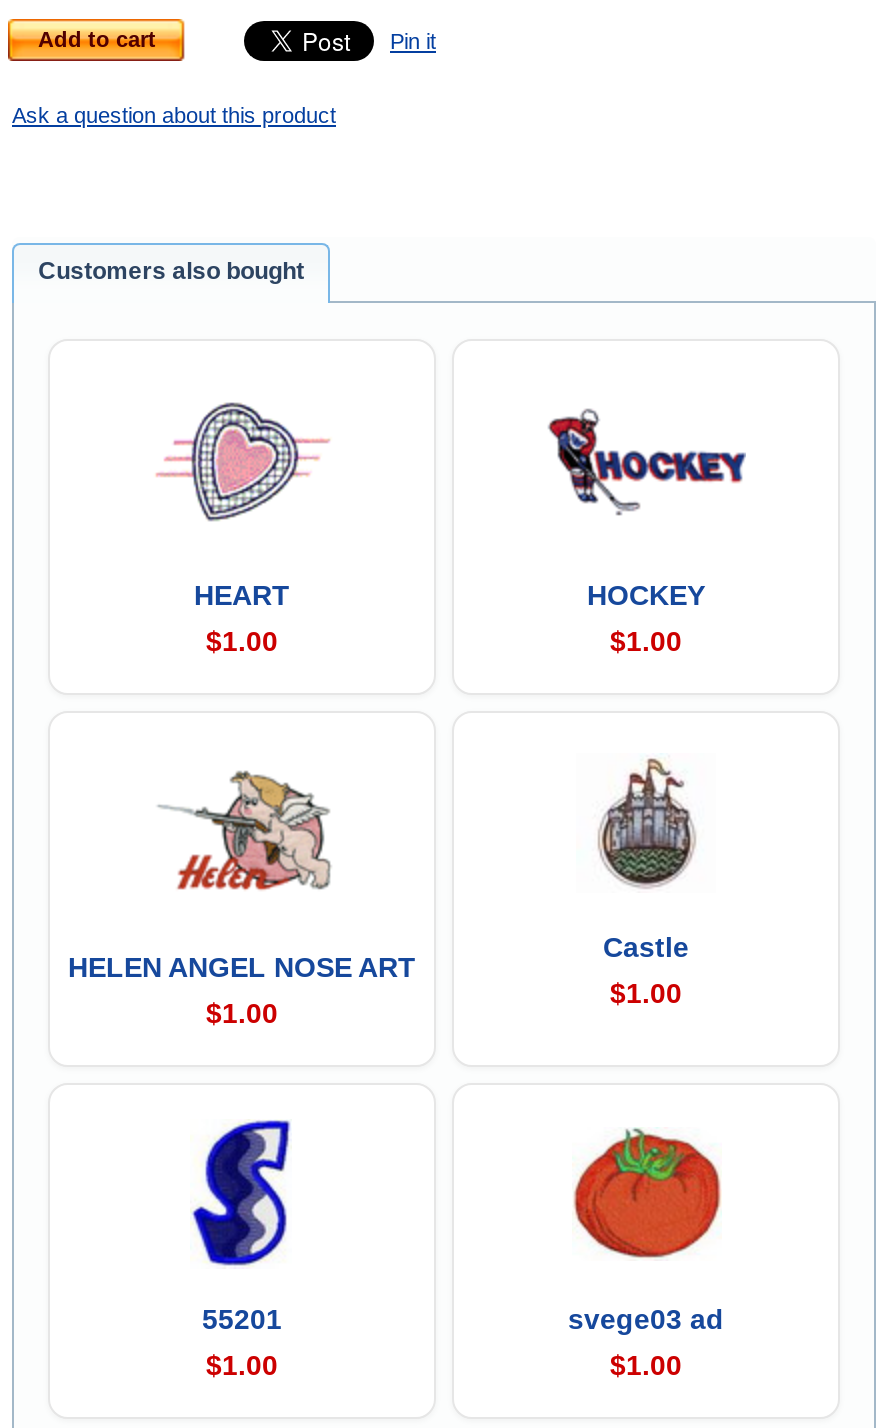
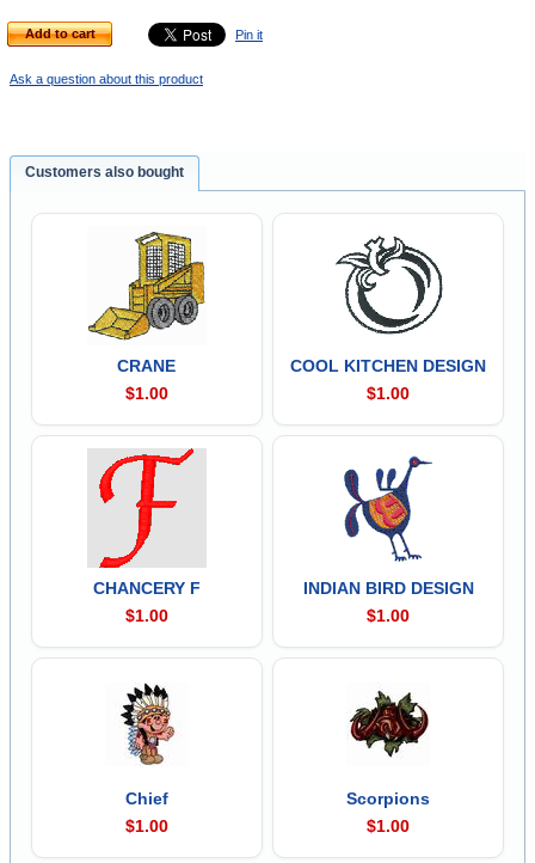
- [image]
- HEART
+ [image]
+ CRANE

- [image]
- HOCKEY
+ [image]
+ COOL KITCHEN DESIGN

- [image]
- HELEN ANGEL NOSE ART
+ [image]
+ CHANCERY F

- [image]
- Castle
+ [image]
+ INDIAN BIRD DESIGN

- [image]
- 55201
+ [image]
+ Chief

- [image]
- svege03 ad
+ [image]
+ Scorpions
